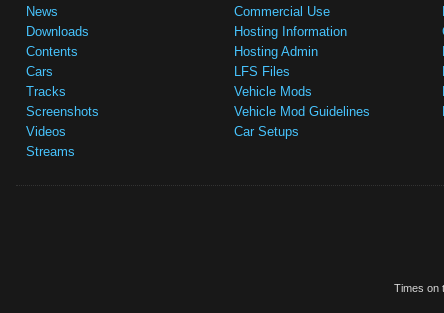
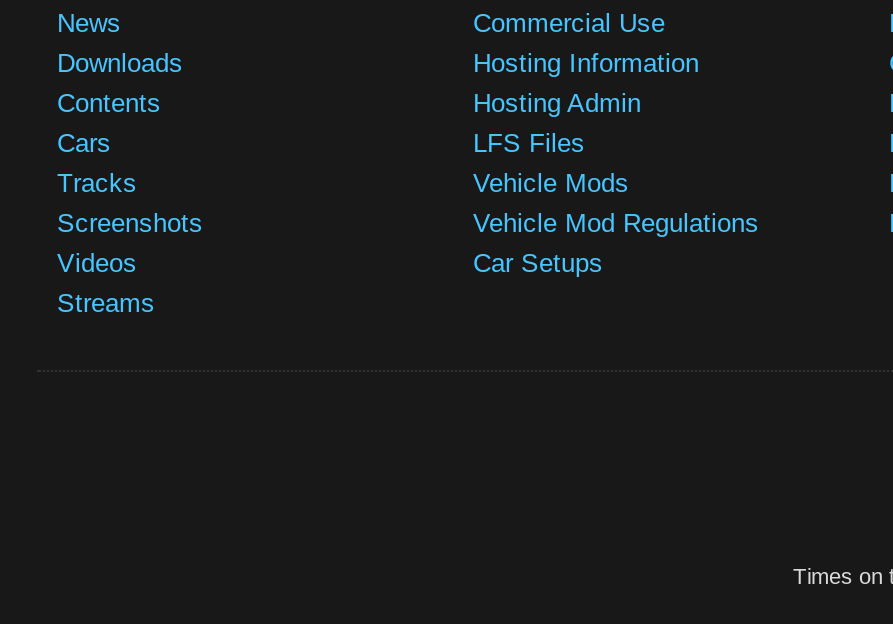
- Vehicle Mod Guidelines
+ Vehicle Mod Regulations
